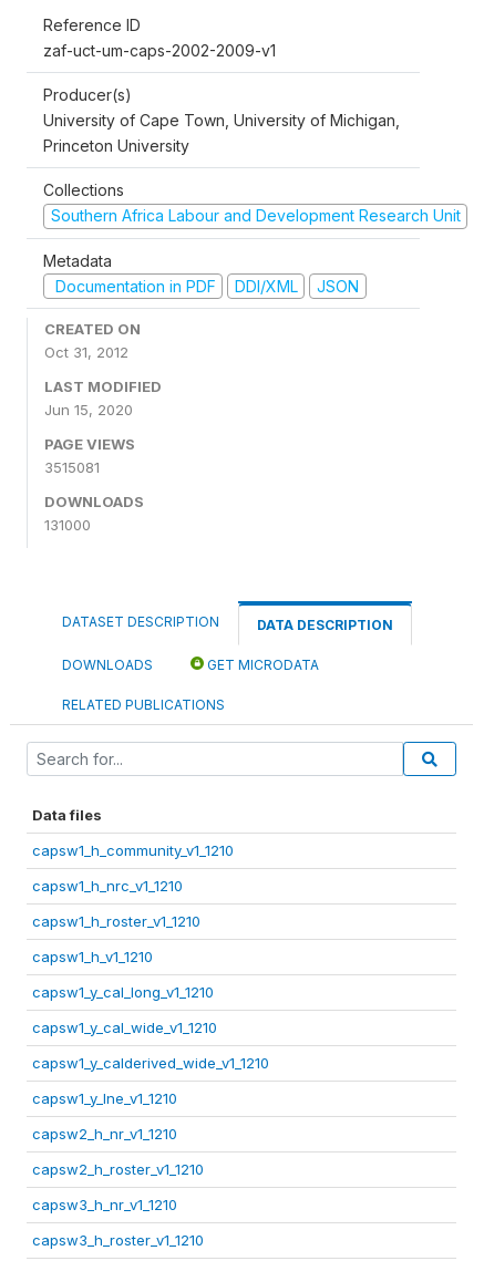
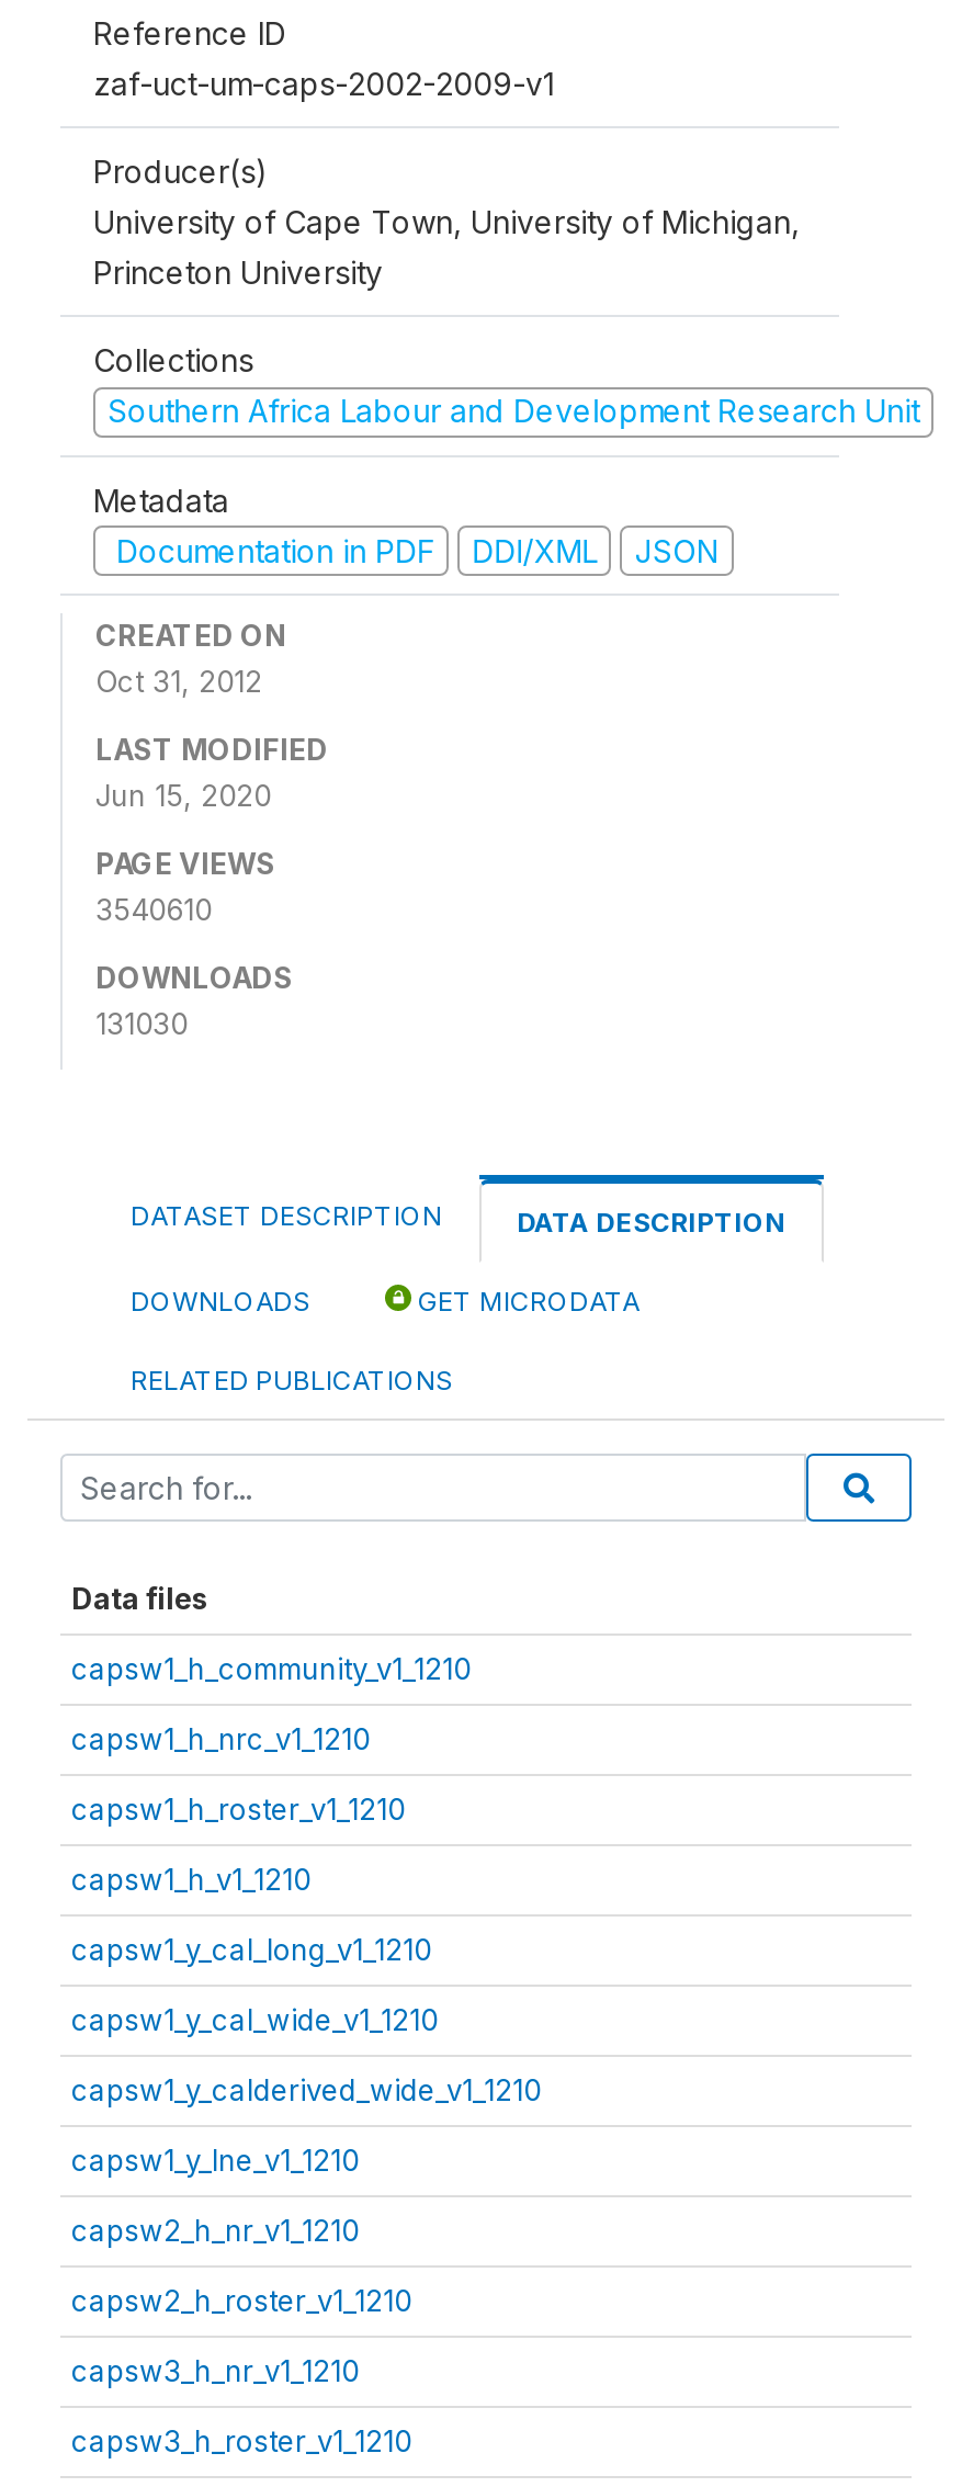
- 3515081
+ 3540610

- 131000
+ 131030
